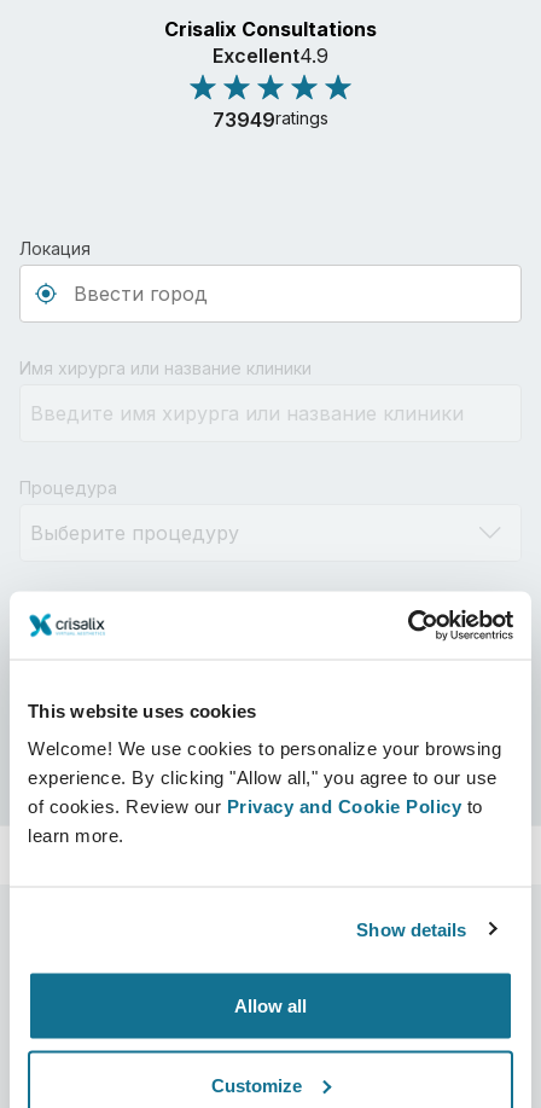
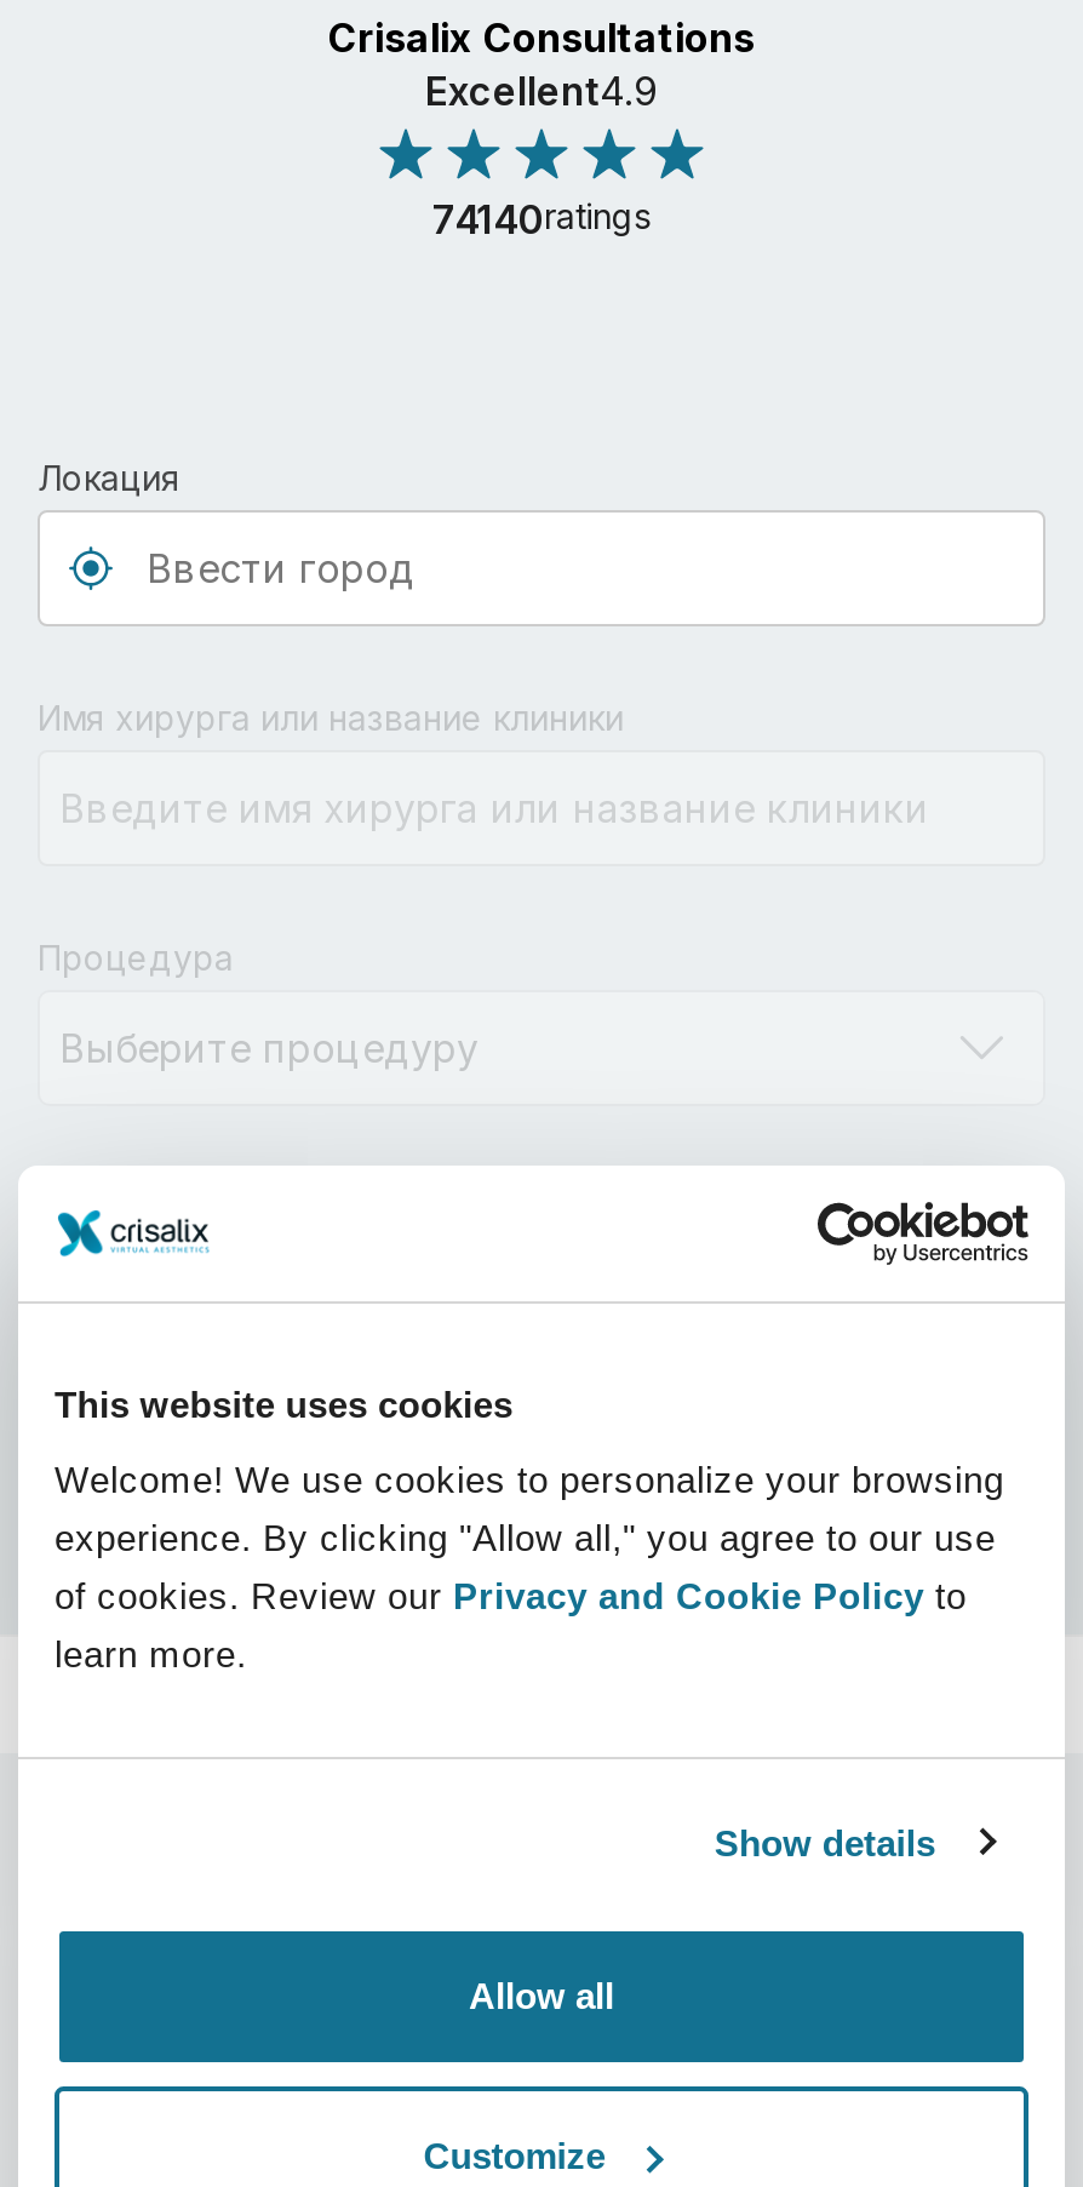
- 73949ratings
+ 74140ratings
